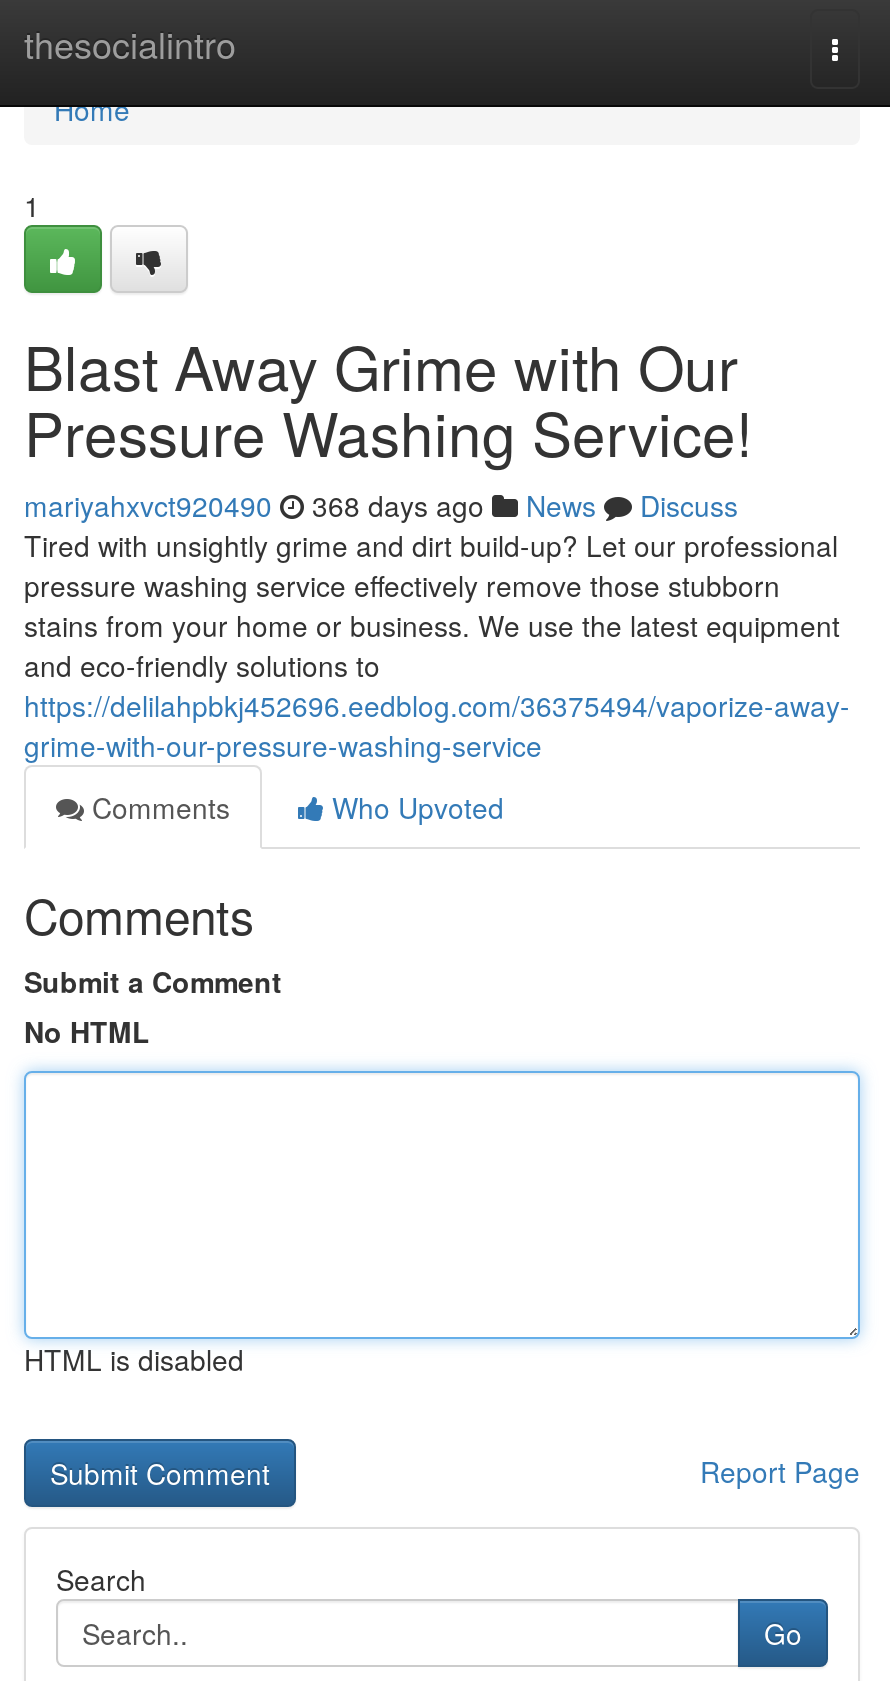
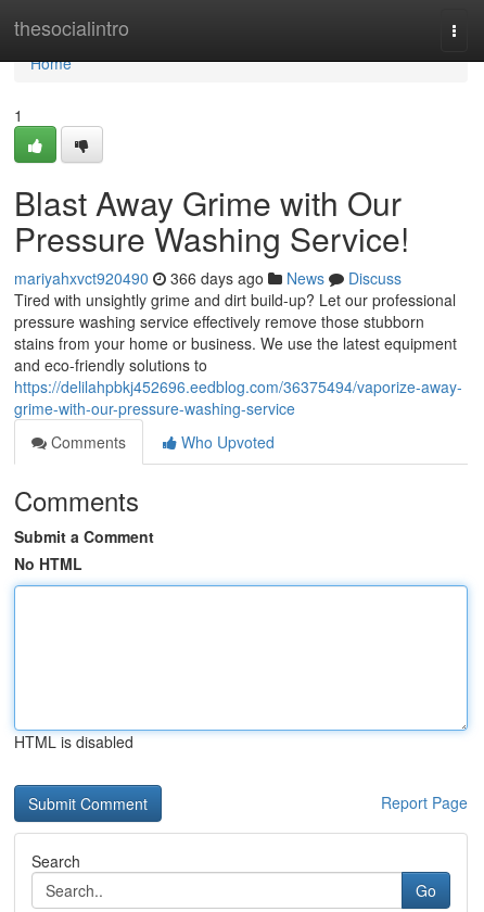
- mariyahxvct920490 368 days ago News Discuss
+ mariyahxvct920490 366 days ago News Discuss
